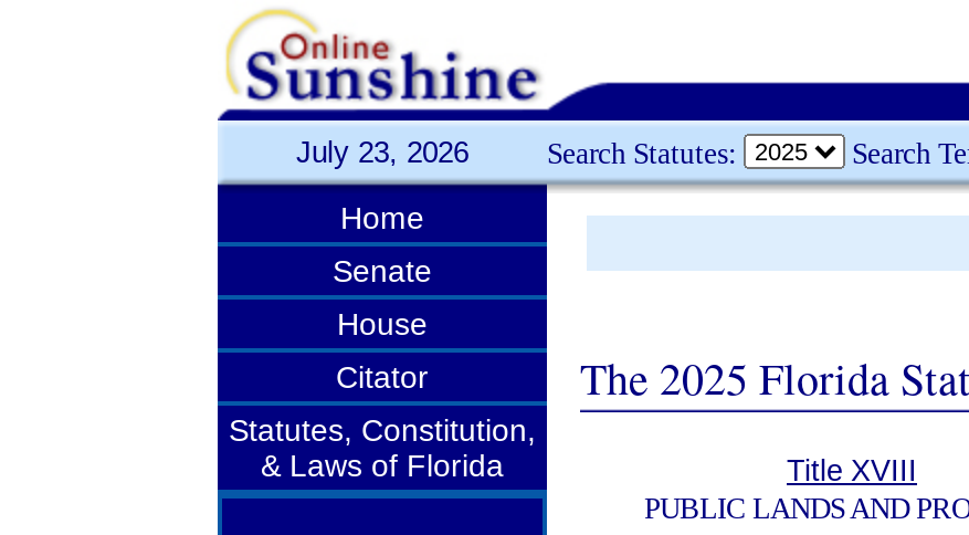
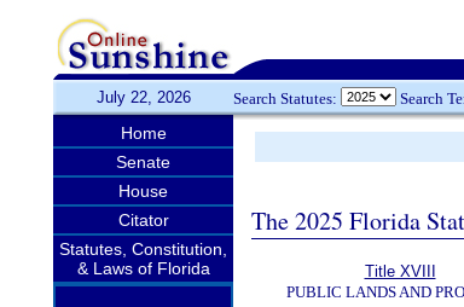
- July 23, 2026
+ July 22, 2026
